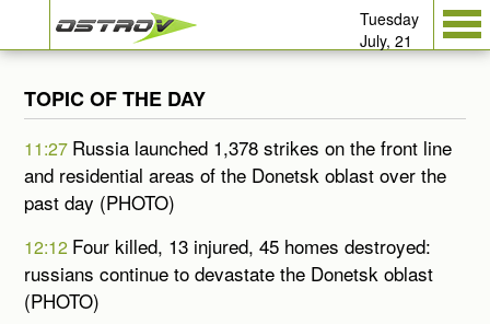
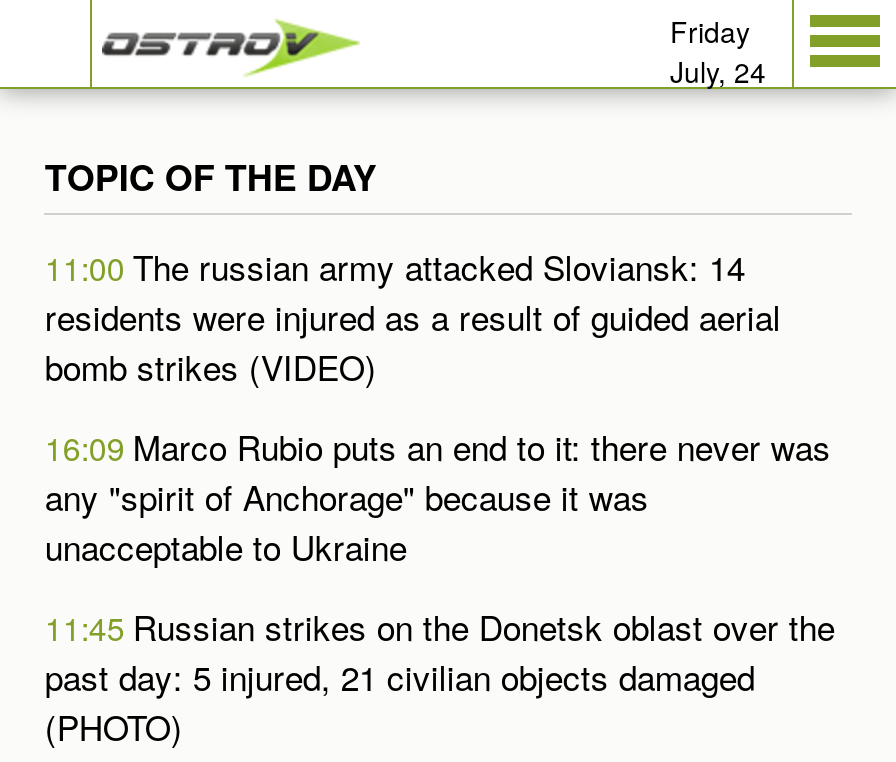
- Tuesday
- July, 21
+ Friday
+ July, 24

- 11:27 Russia launched 1,378 strikes on the front line
- and residential areas of the Donetsk oblast over the
- past day (PHOTO)
- 12:12 Four killed, 13 injured, 45 homes destroyed:
- russians continue to devastate the Donetsk oblast
+ 11:00 The russian army attacked Sloviansk: 14
+ residents were injured as a result of guided aerial
+ bomb strikes (VIDEO)
+ 16:09 Marco Rubio puts an end to it: there never was
+ any "spirit of Anchorage" because it was
+ unacceptable to Ukraine
+ 11:45 Russian strikes on the Donetsk oblast over the
+ past day: 5 injured, 21 civilian objects damaged
